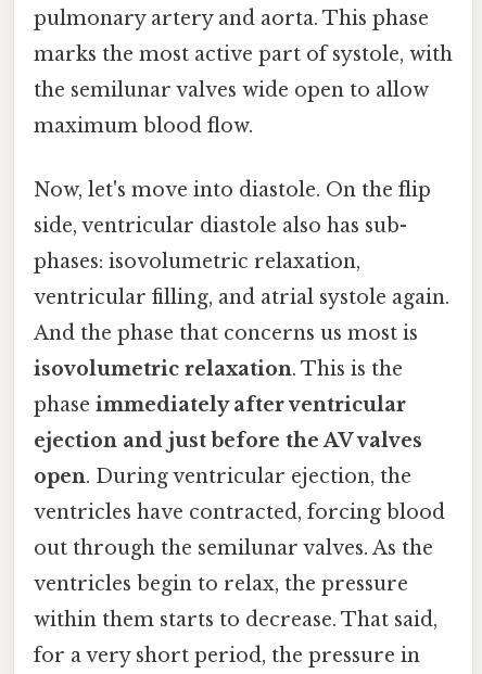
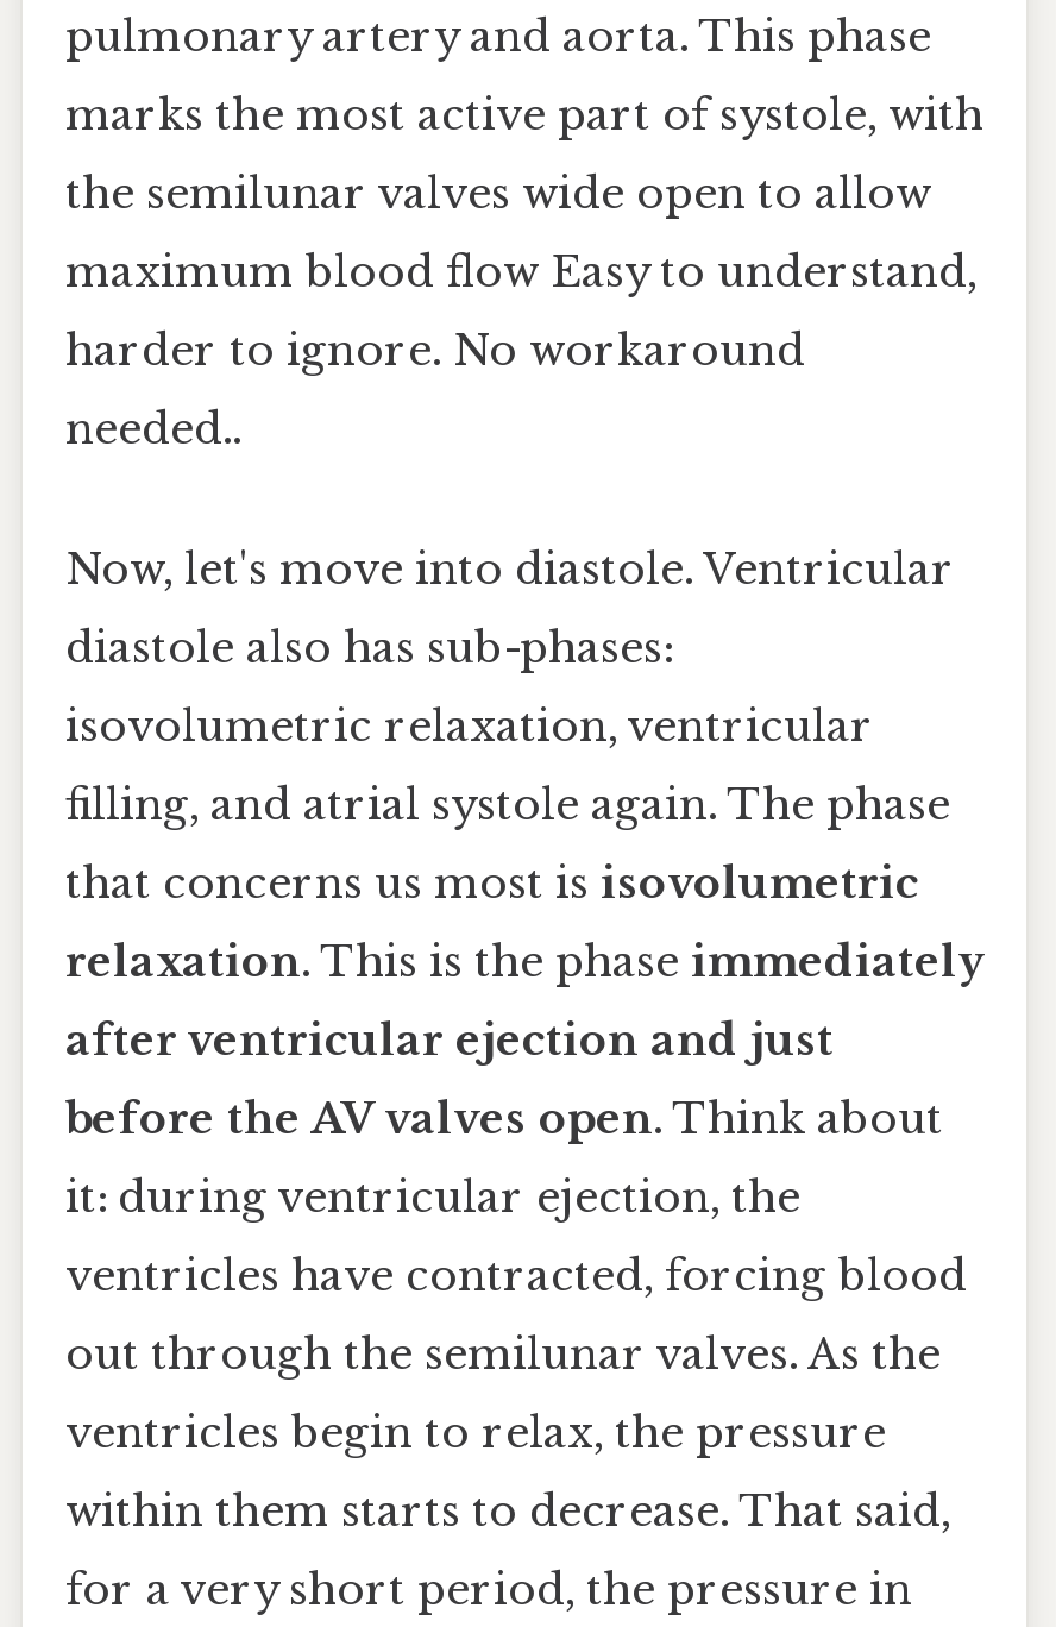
- maximum blood flow.
- Now, let's move into diastole. On the flip
- side, ventricular diastole also has sub-
- phases: isovolumetric relaxation,
- ventricular filling, and atrial systole again.
- And the phase that concerns us most is
- isovolumetric relaxation. This is the
- phase immediately after ventricular
- ejection and just before the AV valves
- open. During ventricular ejection, the
+ maximum blood flow Easy to understand,
+ harder to ignore. No workaround
+ needed..
+ Now, let's move into diastole. Ventricular
+ diastole also has sub-phases:
+ isovolumetric relaxation, ventricular
+ filling, and atrial systole again. The phase
+ that concerns us most is isovolumetric
+ relaxation. This is the phase immediately
+ after ventricular ejection and just
+ before the AV valves open. Think about
+ it: during ventricular ejection, the
